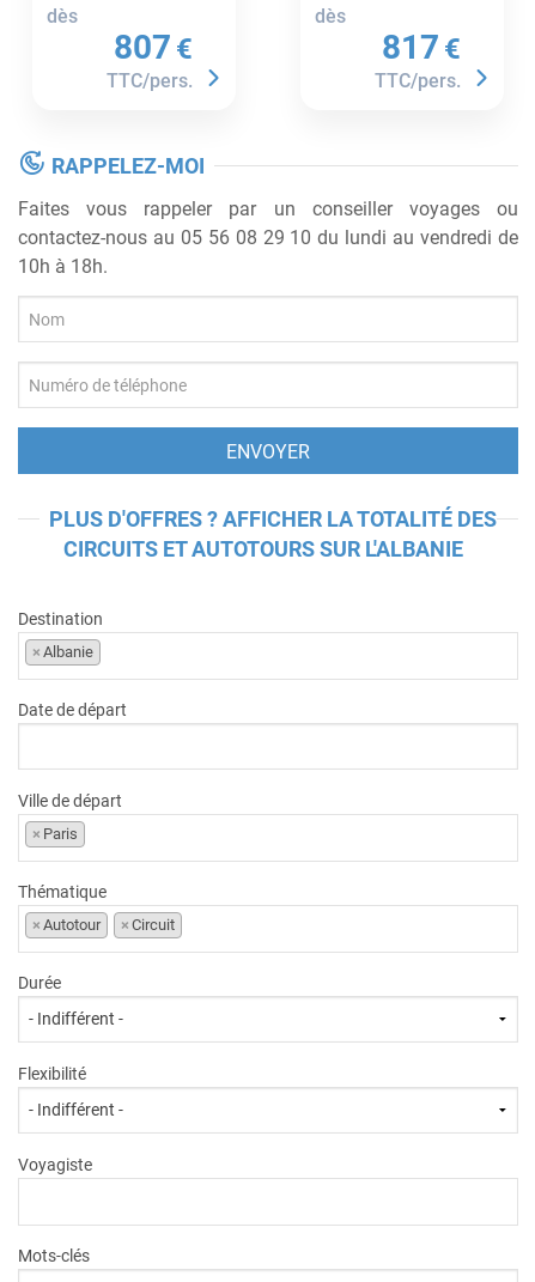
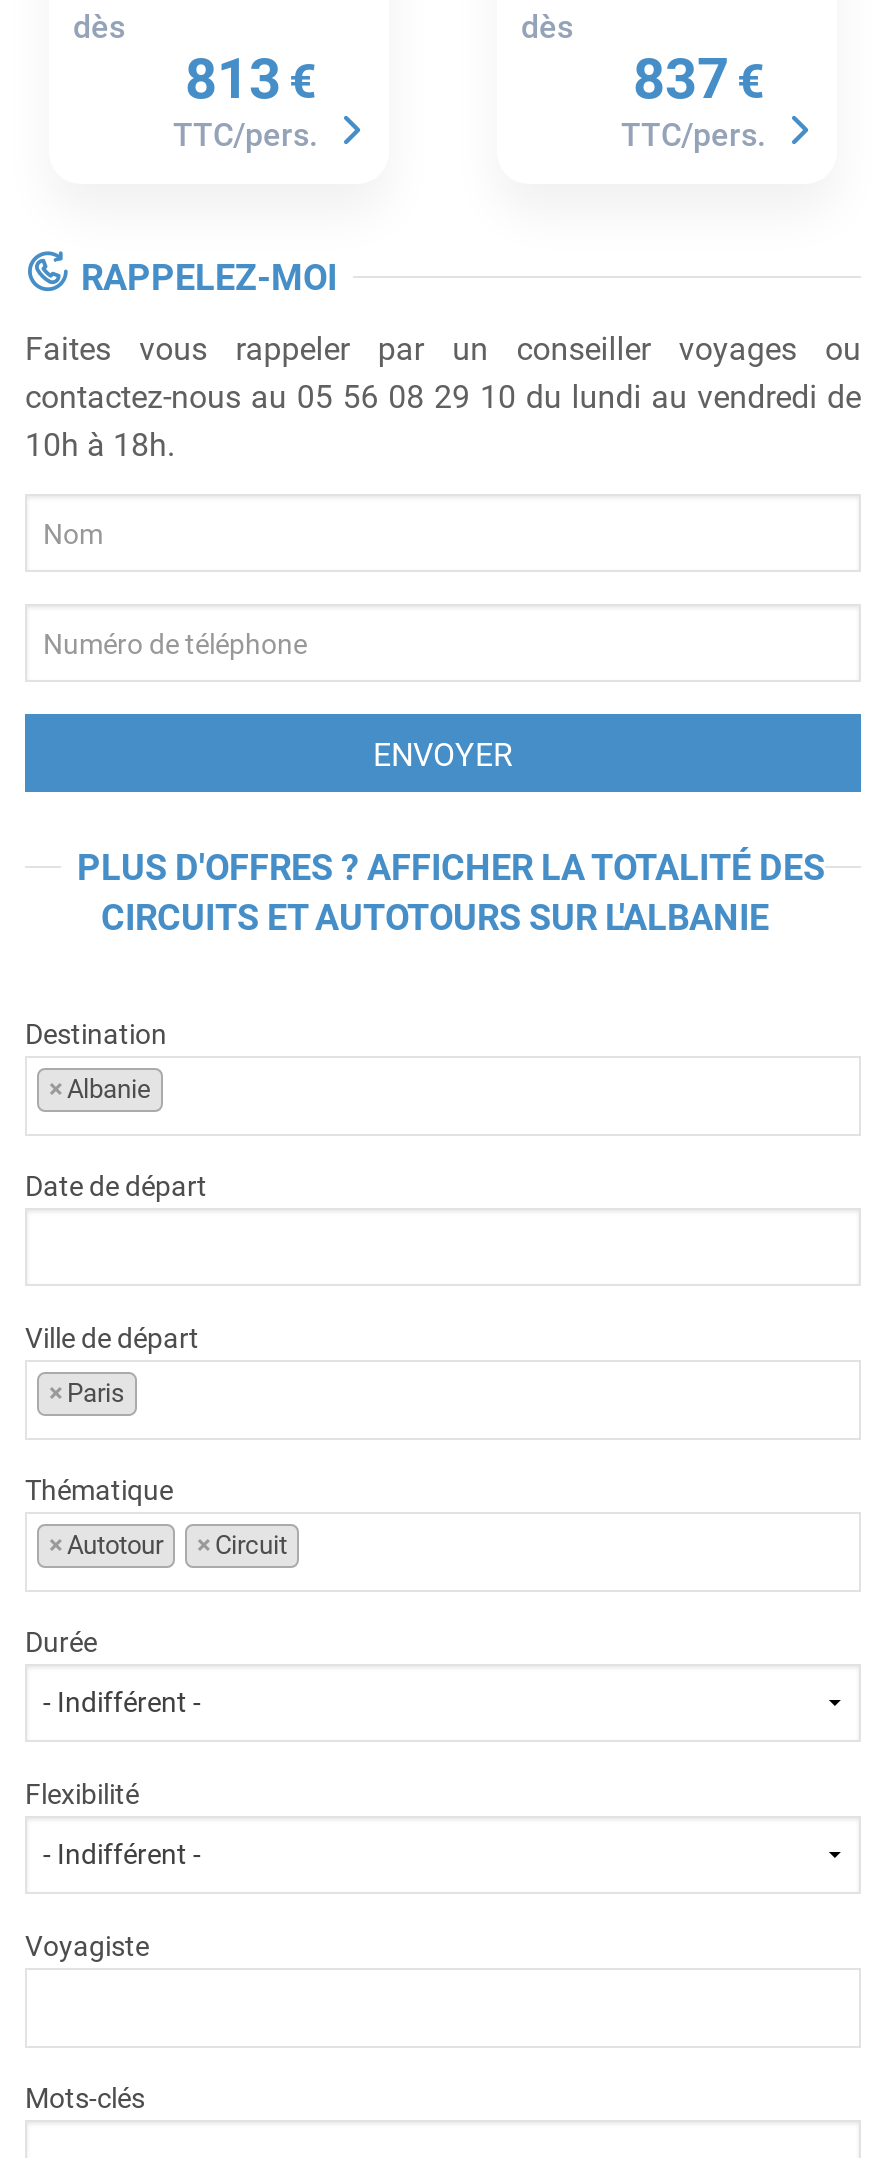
- 807 €
+ 813 €

- 817 €
+ 837 €
